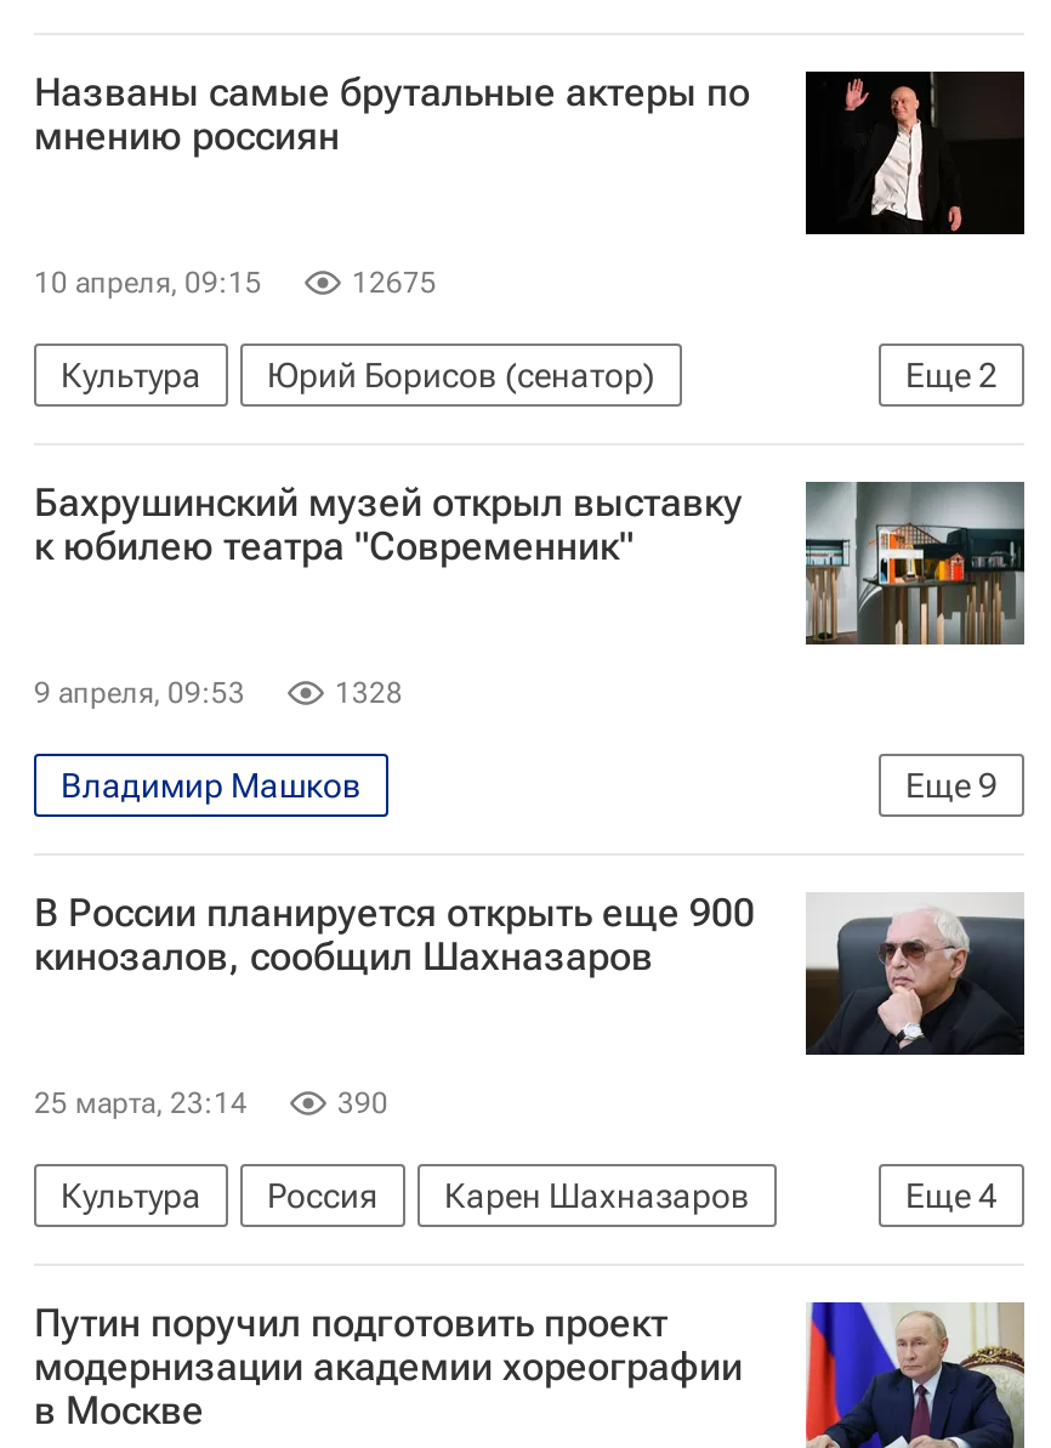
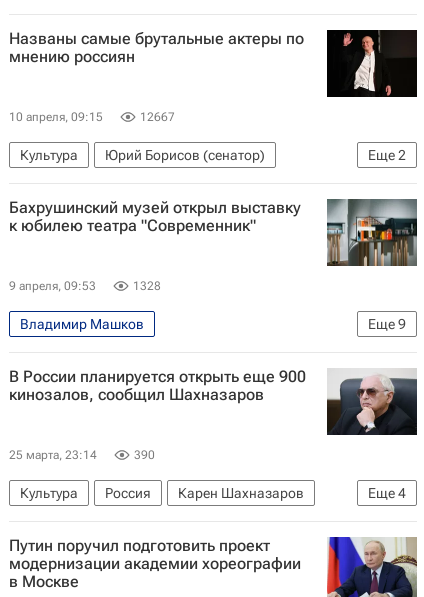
- 12675
+ 12667
